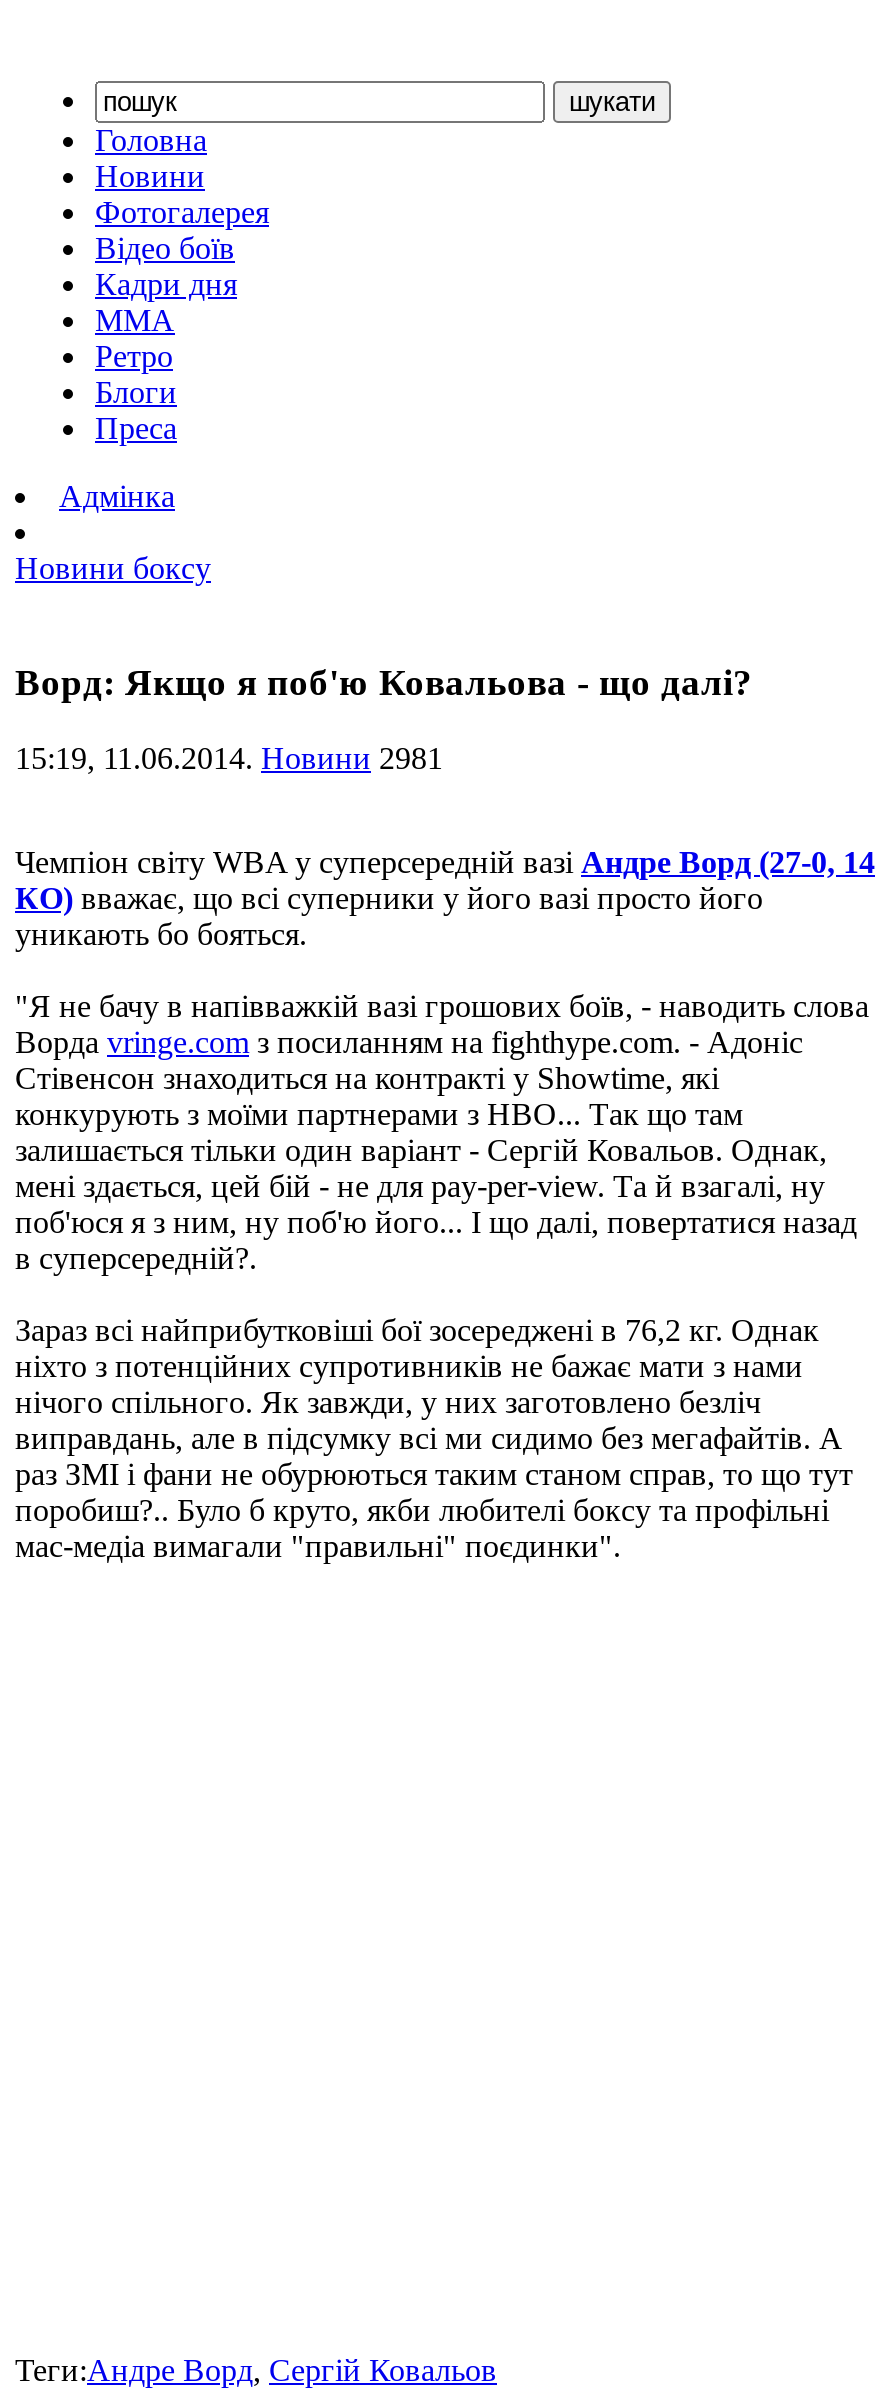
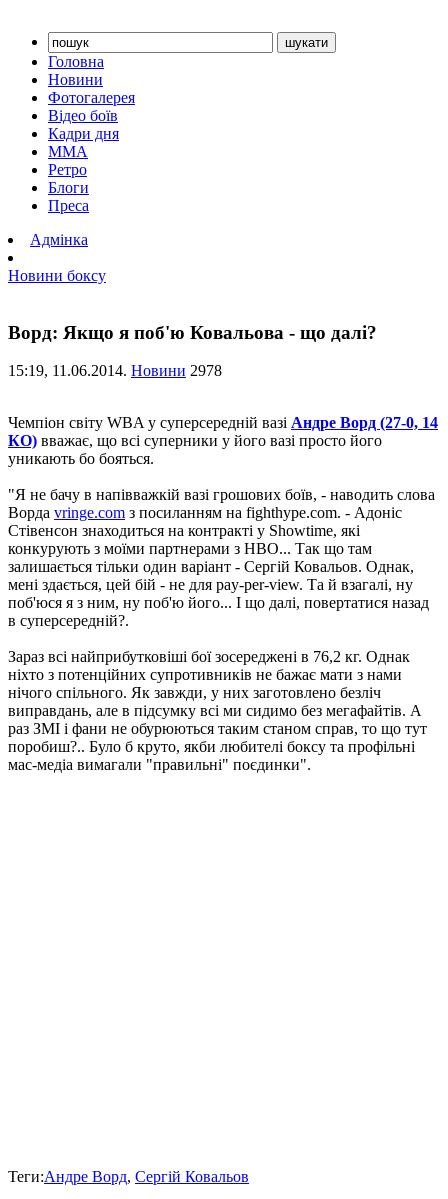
- 15:19, 11.06.2014. Новини 2981
+ 15:19, 11.06.2014. Новини 2978
